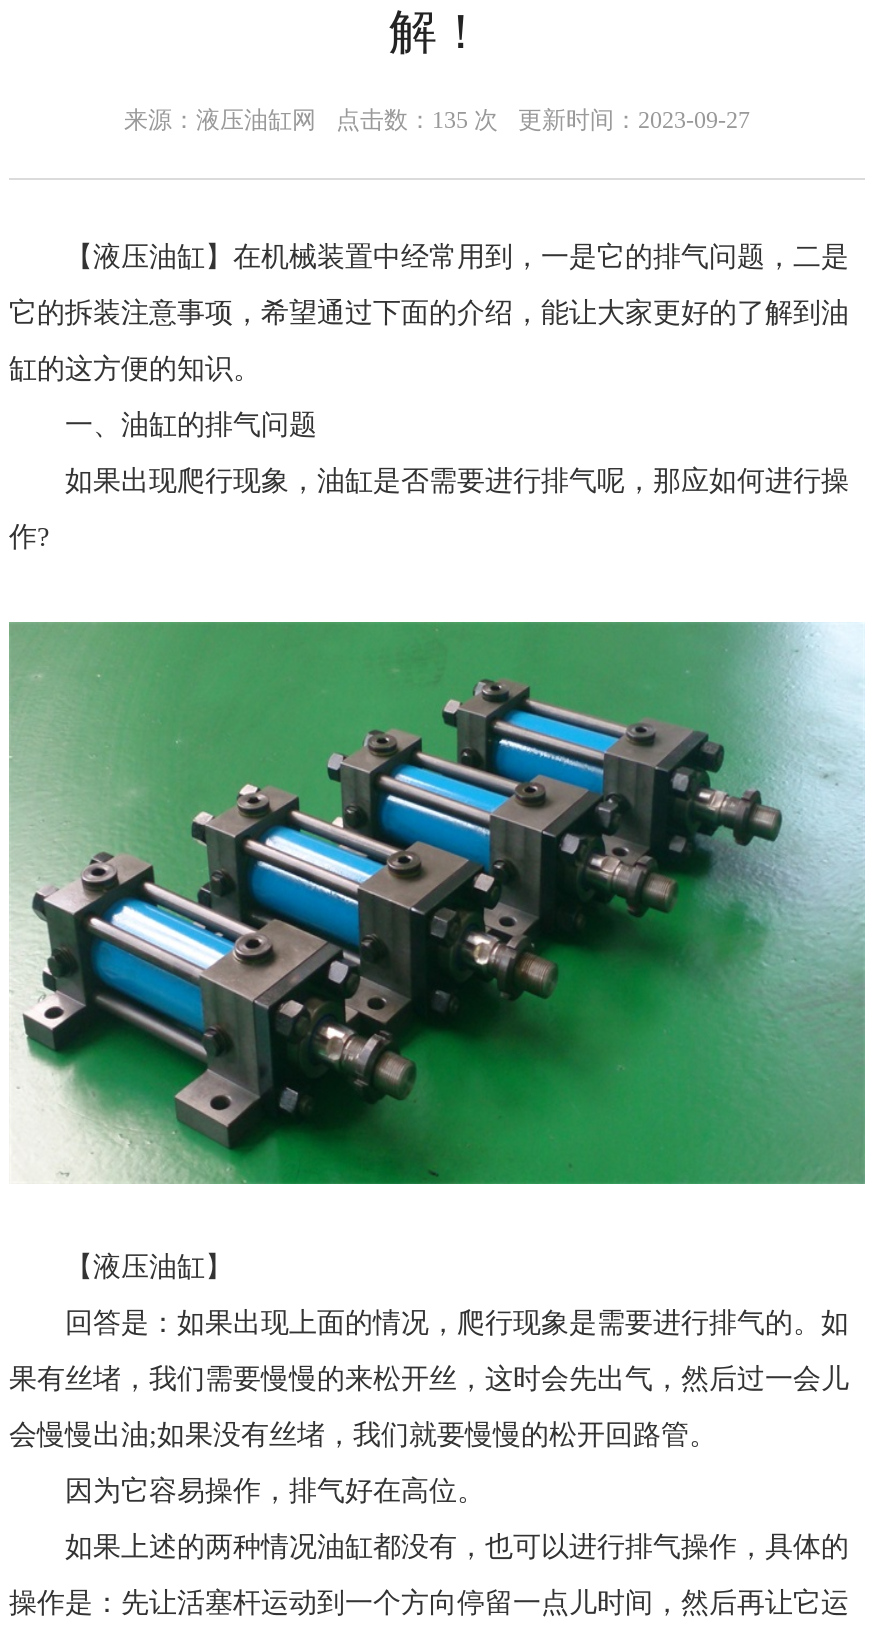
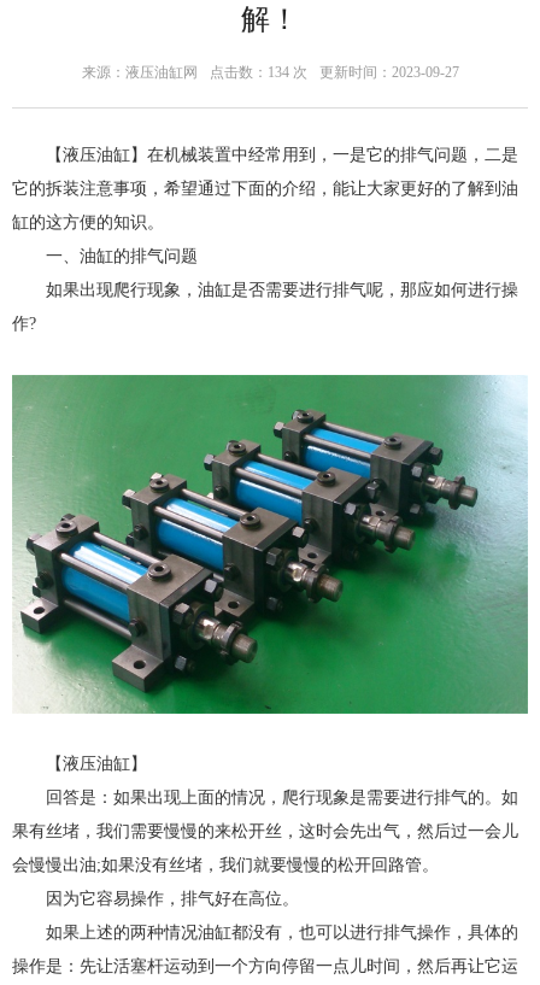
- 来源：液压油缸网 点击数：135 次 更新时间：2023-09-27
+ 来源：液压油缸网 点击数：134 次 更新时间：2023-09-27
